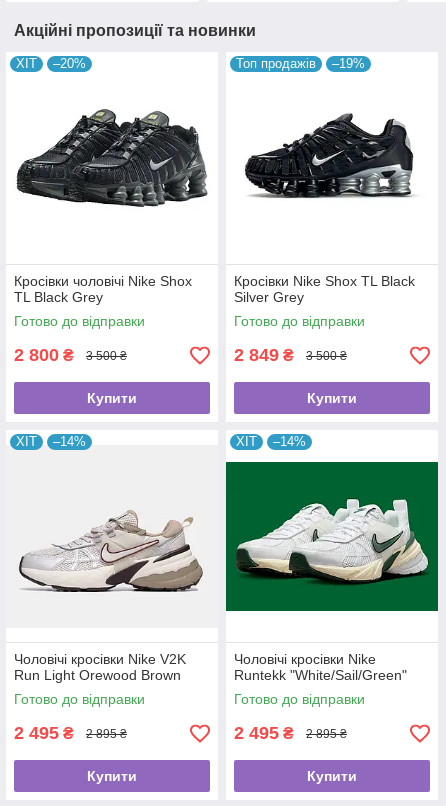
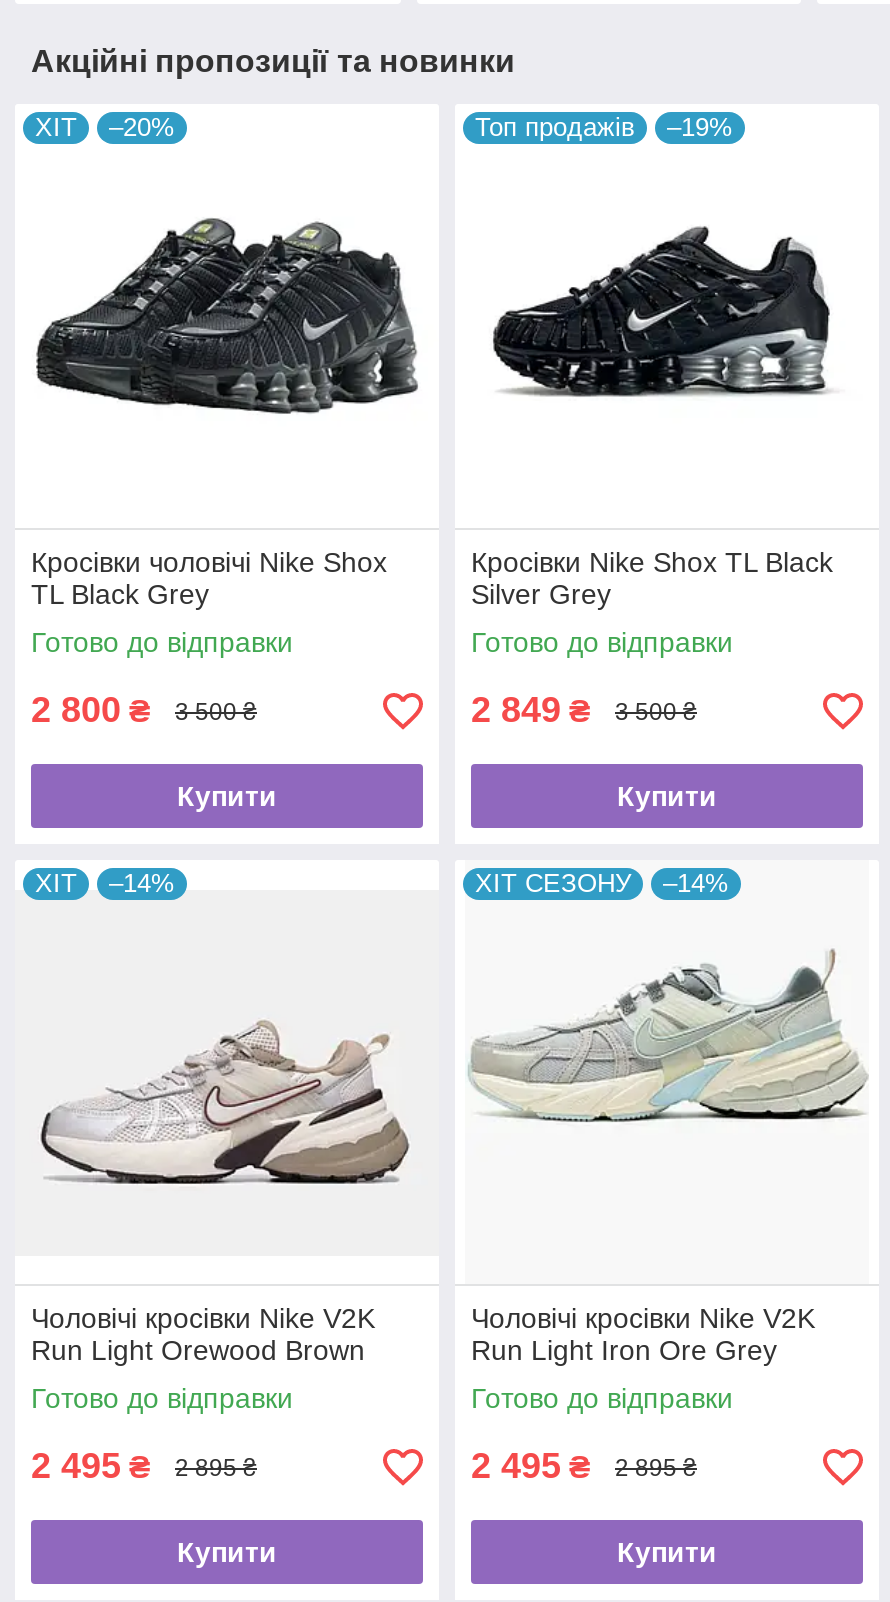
- ХІТ
+ ХІТ СЕЗОНУ

- [image]
+ [image]

- Чоловічі кросівки Nike
- Runtekk "White/Sail/Green"
+ Чоловічі кросівки Nike V2K
+ Run Light Iron Ore Grey
